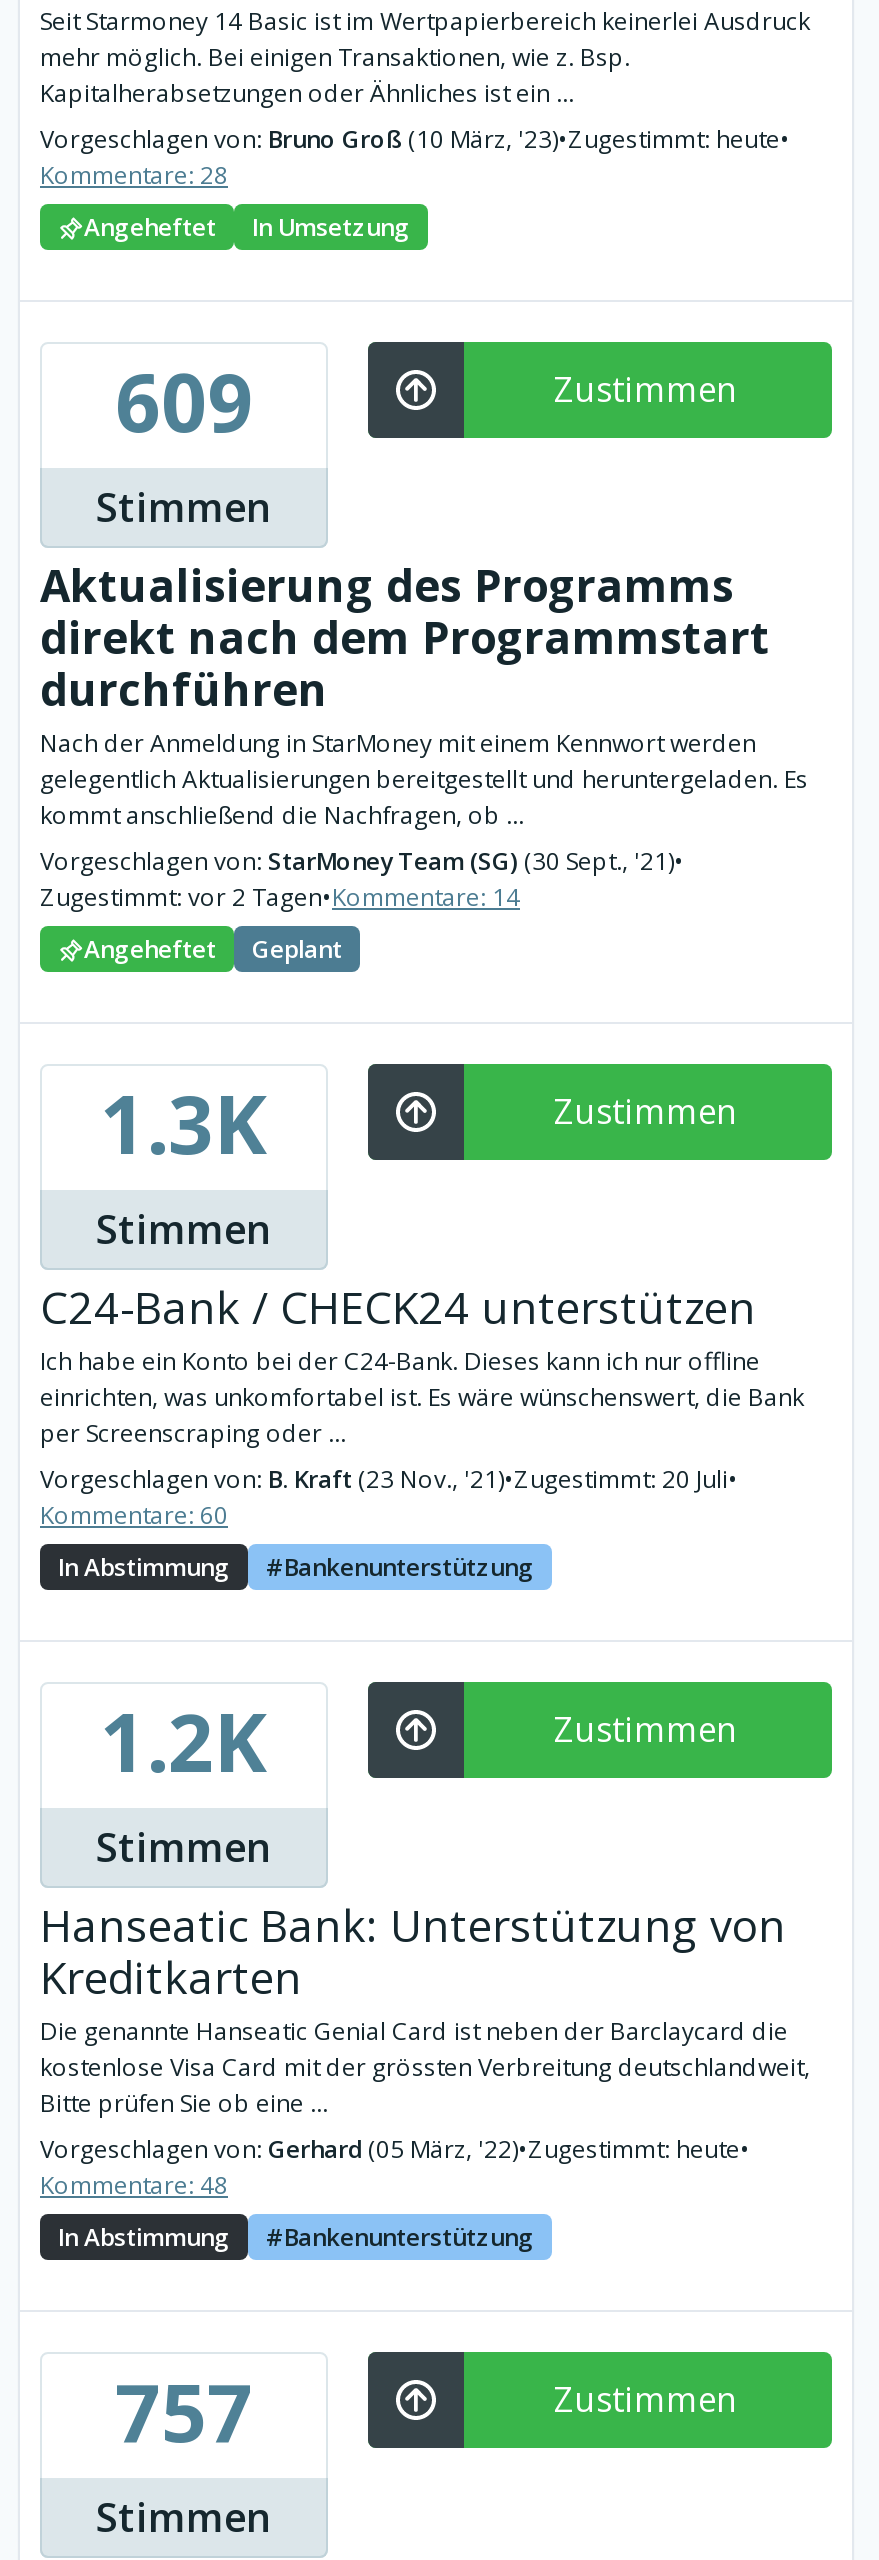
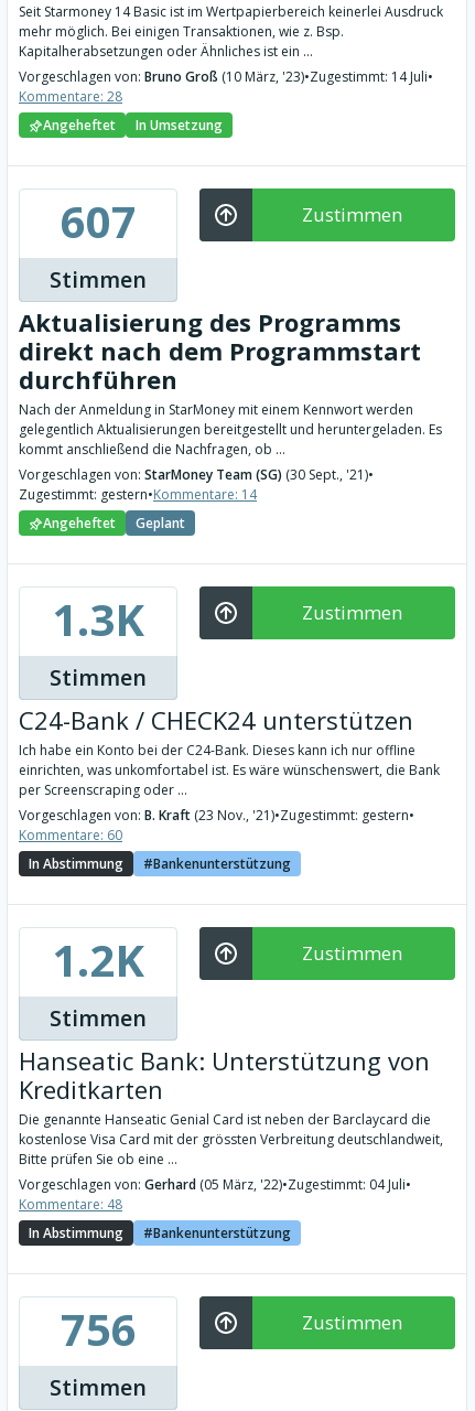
- Vorgeschlagen von: Bruno Groß (10 März, '23)•Zugestimmt: heute•
+ Vorgeschlagen von: Bruno Groß (10 März, '23)•Zugestimmt: 14 Juli•

- 609
+ 607

- Zugestimmt: vor 2 Tagen•Kommentare: 14
+ Zugestimmt: gestern•Kommentare: 14

- Vorgeschlagen von: B. Kraft (23 Nov., '21) •Zugestimmt: 20 Juli•
+ Vorgeschlagen von: B. Kraft (23 Nov., '21) •Zugestimmt: gestern•

- Vorgeschlagen von: Gerhard (05 März, '22)•Zugestimmt: heute•
+ Vorgeschlagen von: Gerhard (05 März, '22)•Zugestimmt: 04 Juli•

- 757
+ 756
